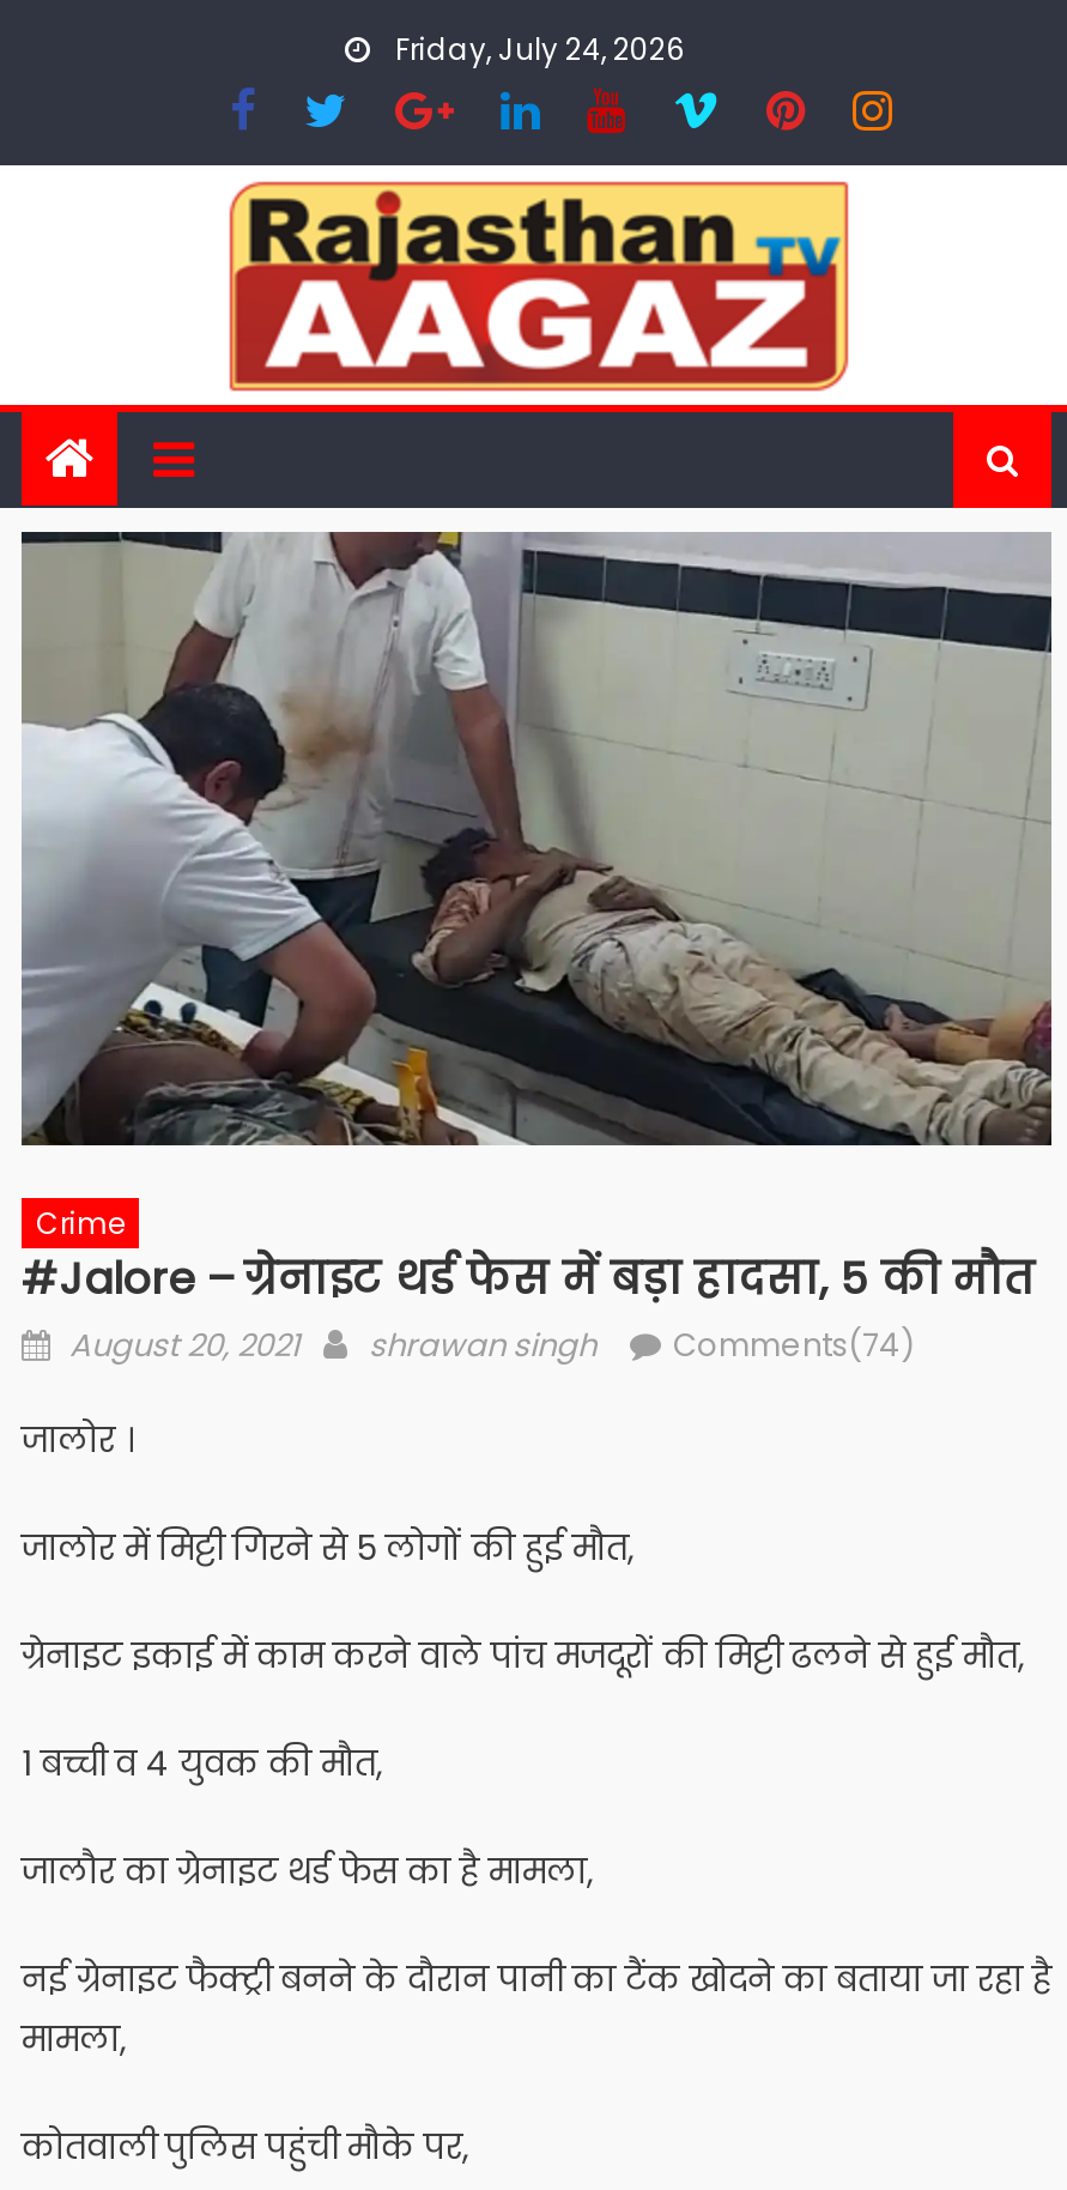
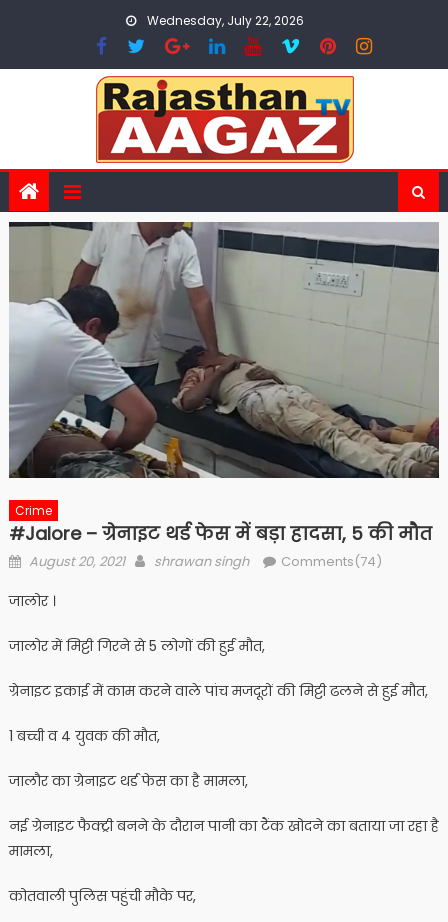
- Friday, July 24, 2026
+ Wednesday, July 22, 2026
